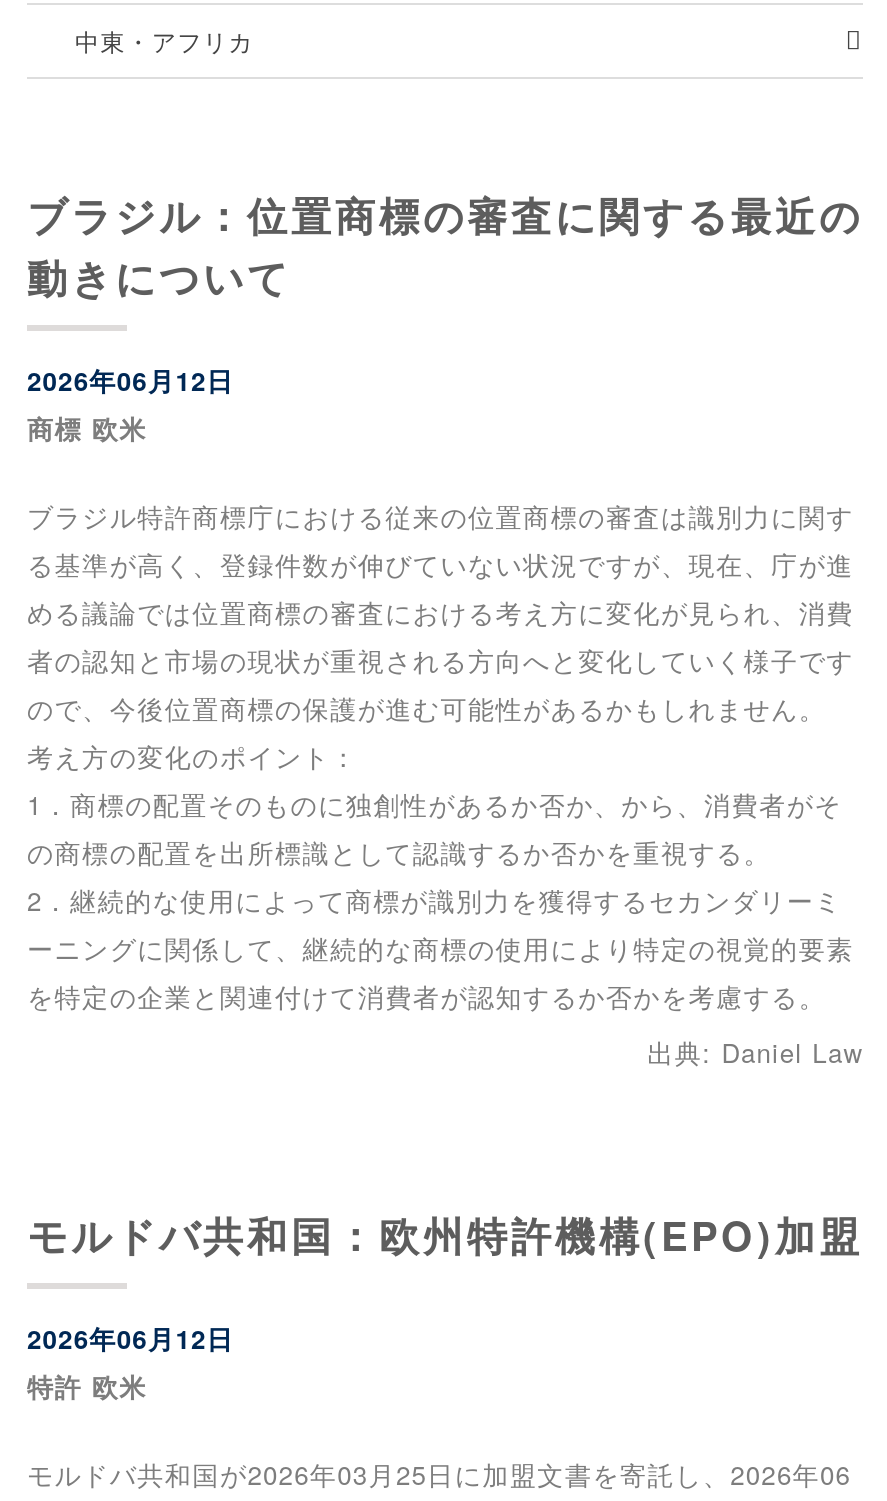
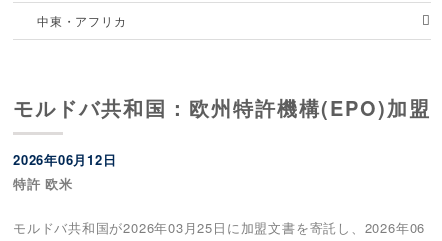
- ブラジル：位置商標の審査に関する最近の
- 動きについて
- 2026年06月12日
- 商標 欧米
- ブラジル特許商標庁における従来の位置商標の審査は識別力に関す
- る基準が高く、登録件数が伸びていない状況ですが、現在、庁が進
- める議論では位置商標の審査における考え方に変化が見られ、消費
- 者の認知と市場の現状が重視される方向へと変化していく様子です
- ので、今後位置商標の保護が進む可能性があるかもしれません。
- 考え方の変化のポイント：
- 1．商標の配置そのものに独創性があるか否か、から、消費者がそ
- の商標の配置を出所標識として認識するか否かを重視する。
- 2．継続的な使用によって商標が識別力を獲得するセカンダリーミ
- ーニングに関係して、継続的な商標の使用により特定の視覚的要素
- を特定の企業と関連付けて消費者が認知するか否かを考慮する。
- 出典: Daniel Law
